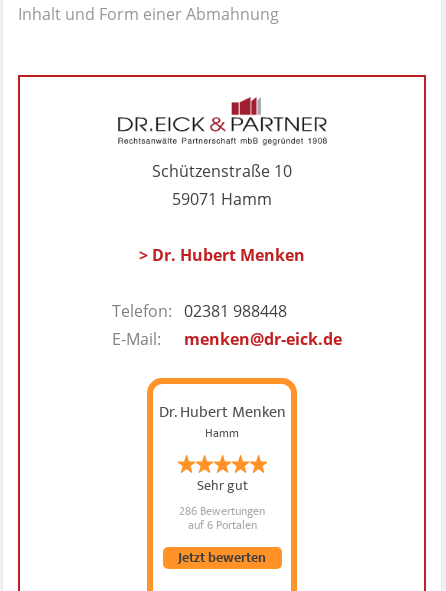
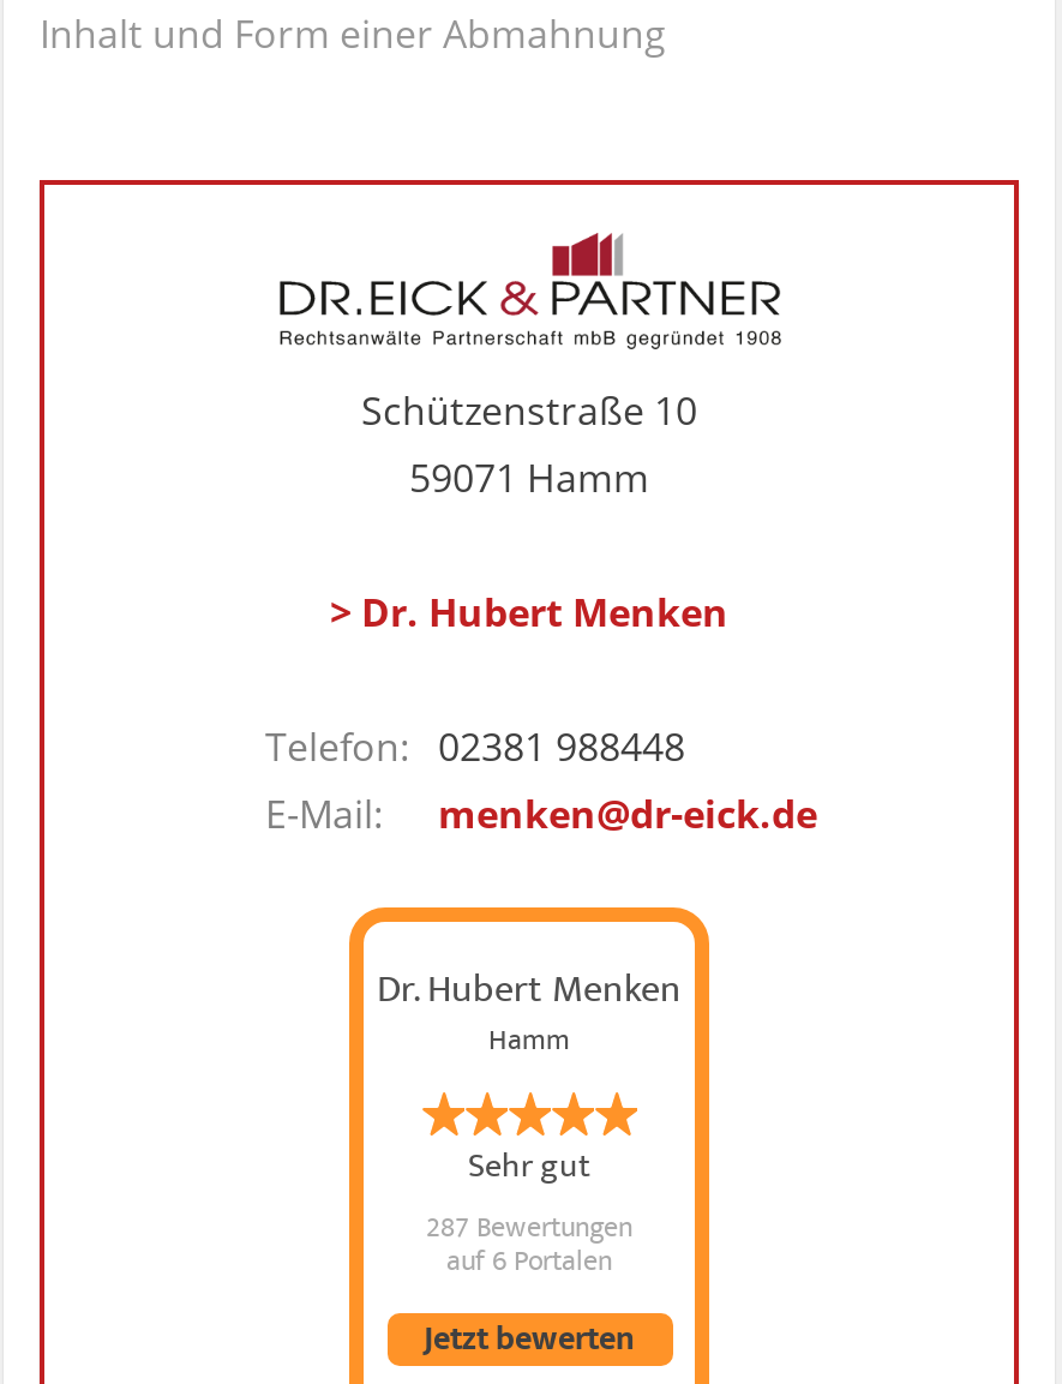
- 286 Bewertungen
+ 287 Bewertungen
